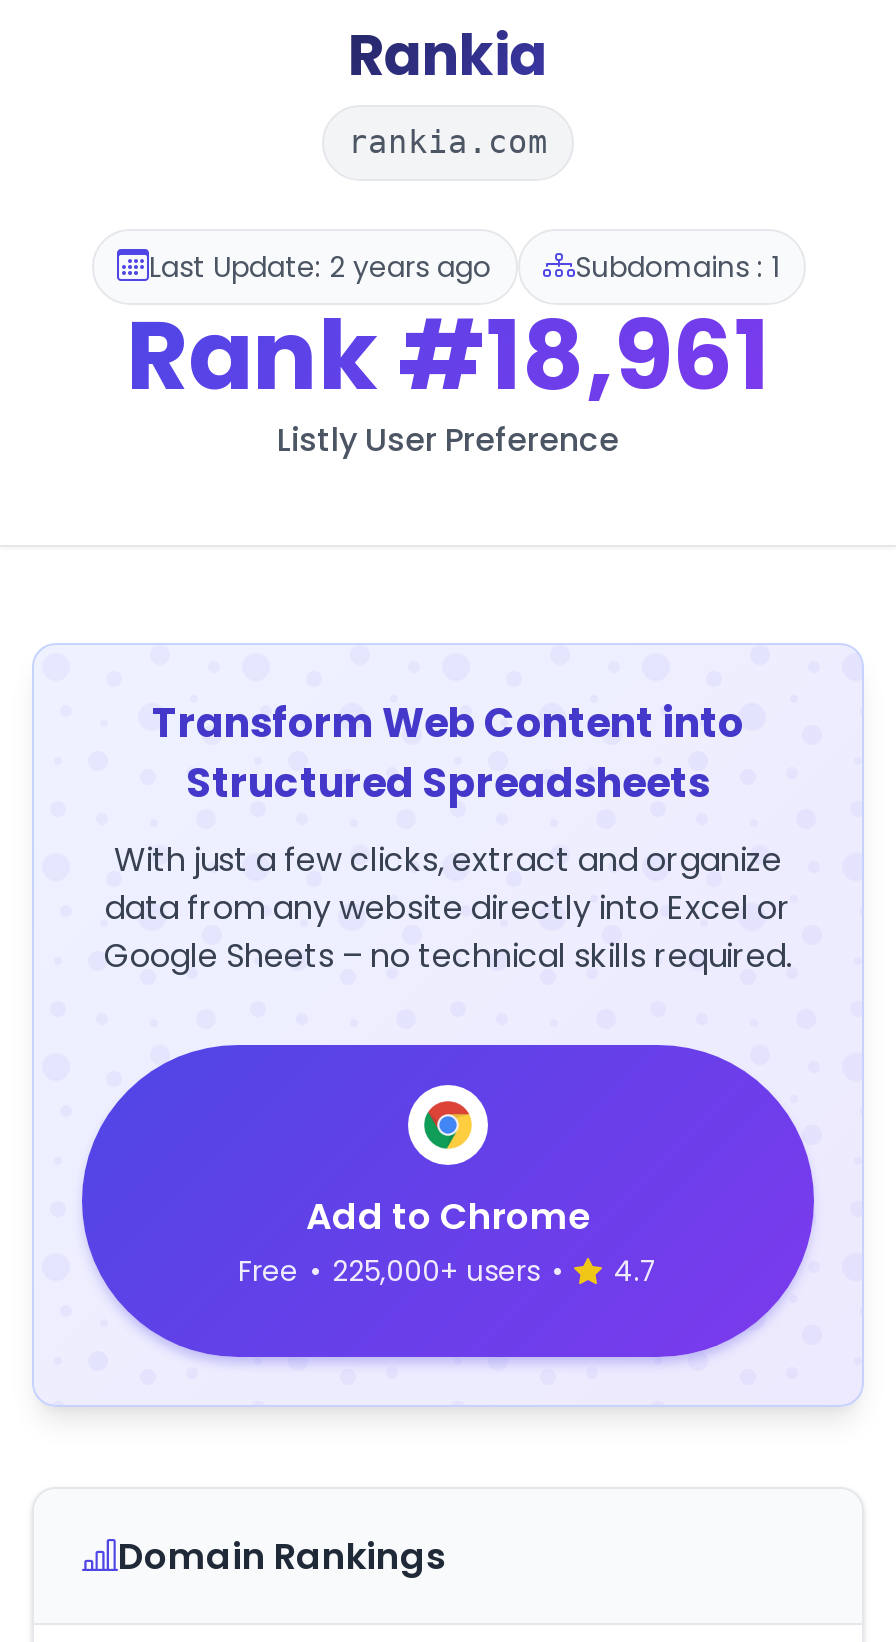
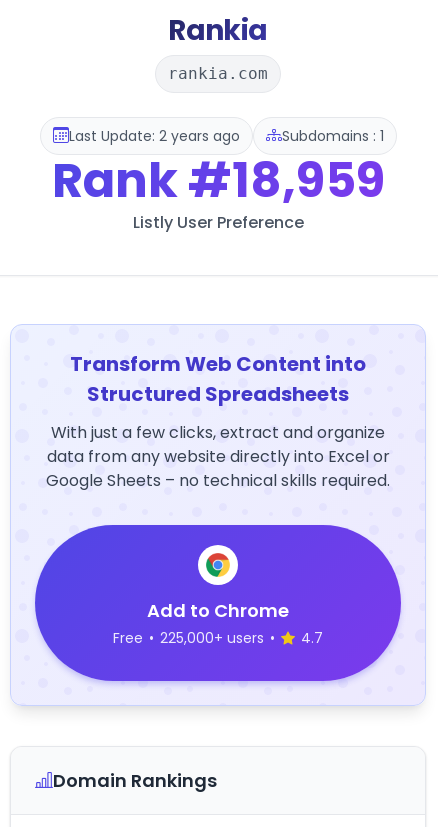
- Rank #18,961
+ Rank #18,959
